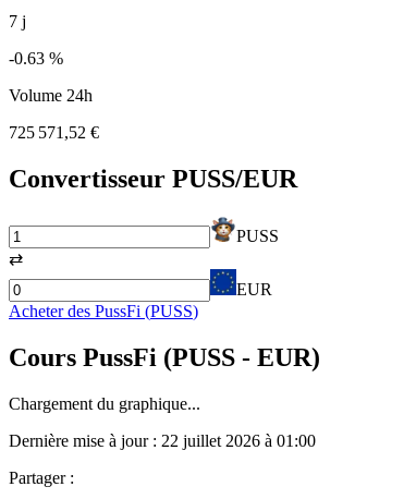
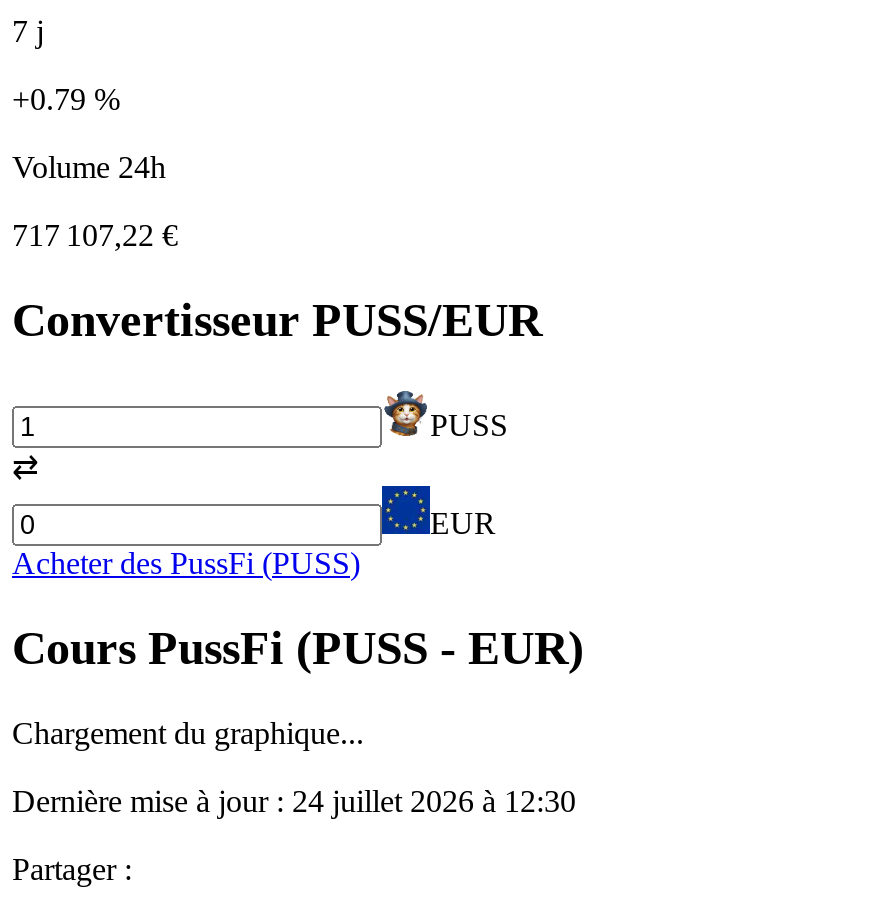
- -0.63 %
+ +0.79 %

- 725 571,52 €
+ 717 107,22 €

- Dernière mise à jour : 22 juillet 2026 à 01:00
+ Dernière mise à jour : 24 juillet 2026 à 12:30
